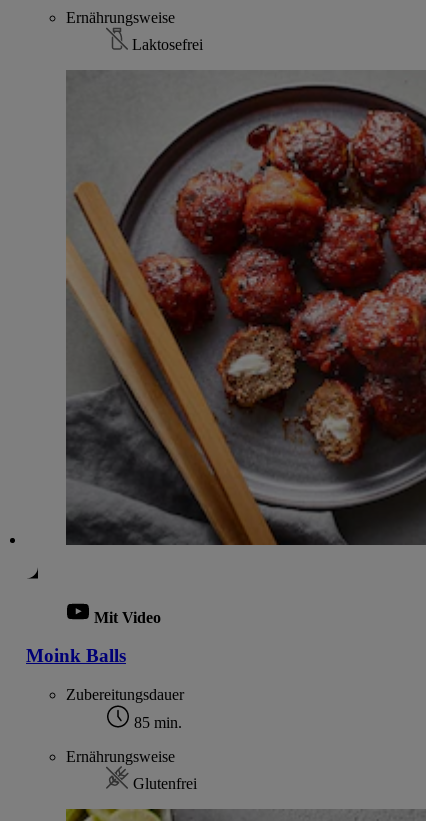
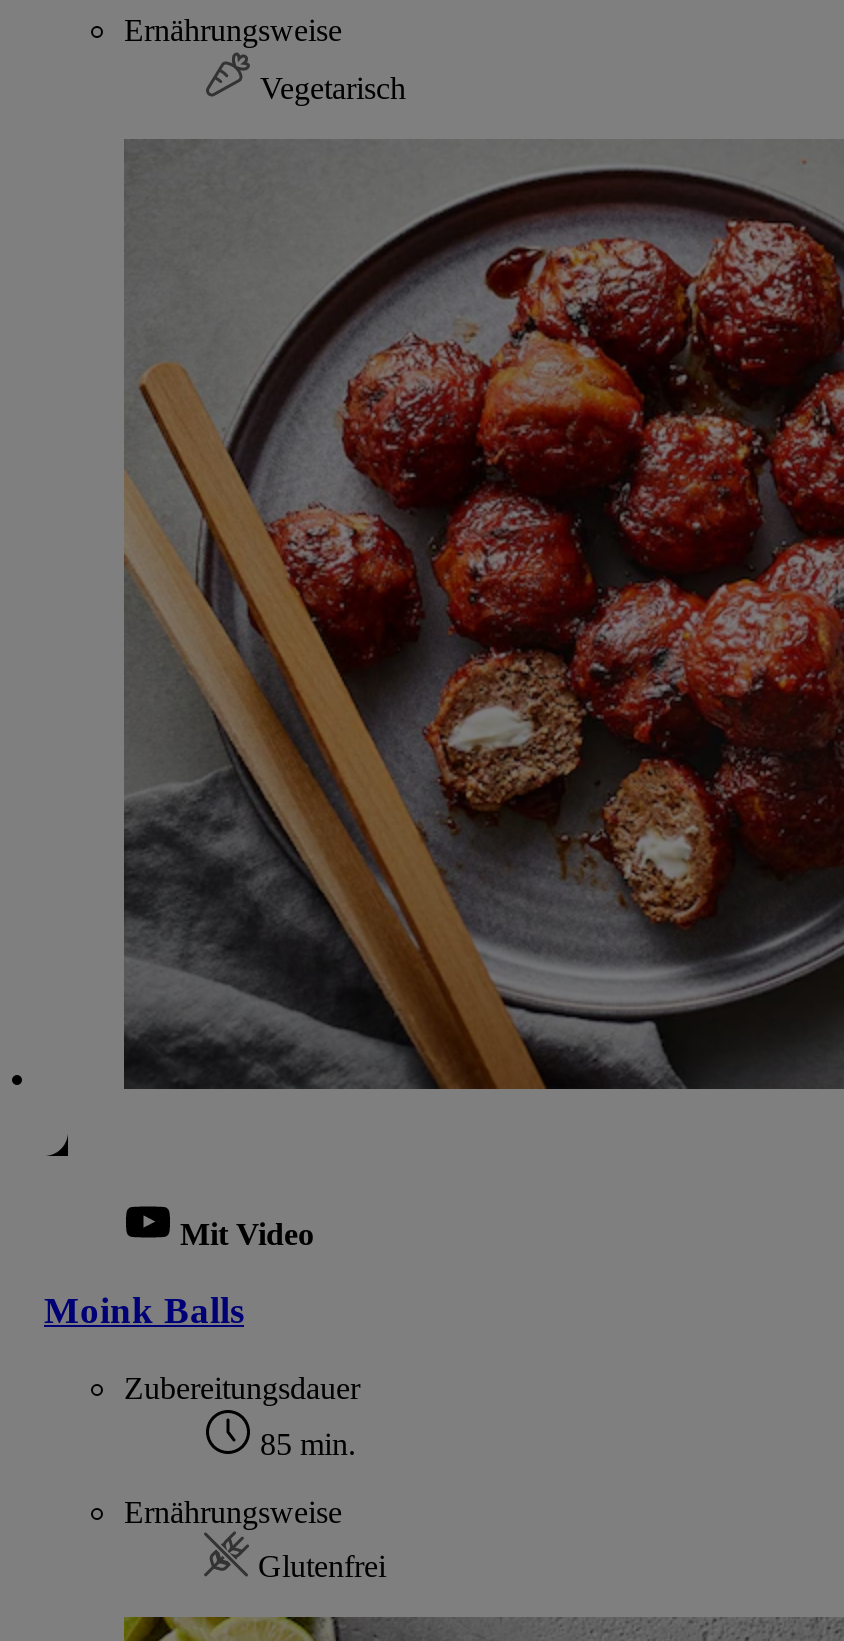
- Laktosefrei
+ Vegetarisch
